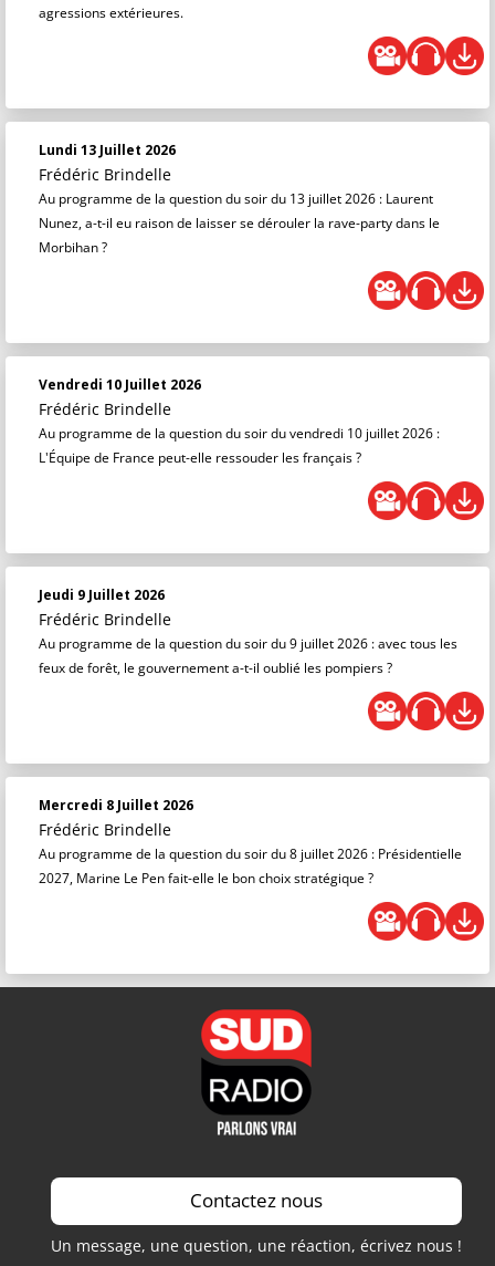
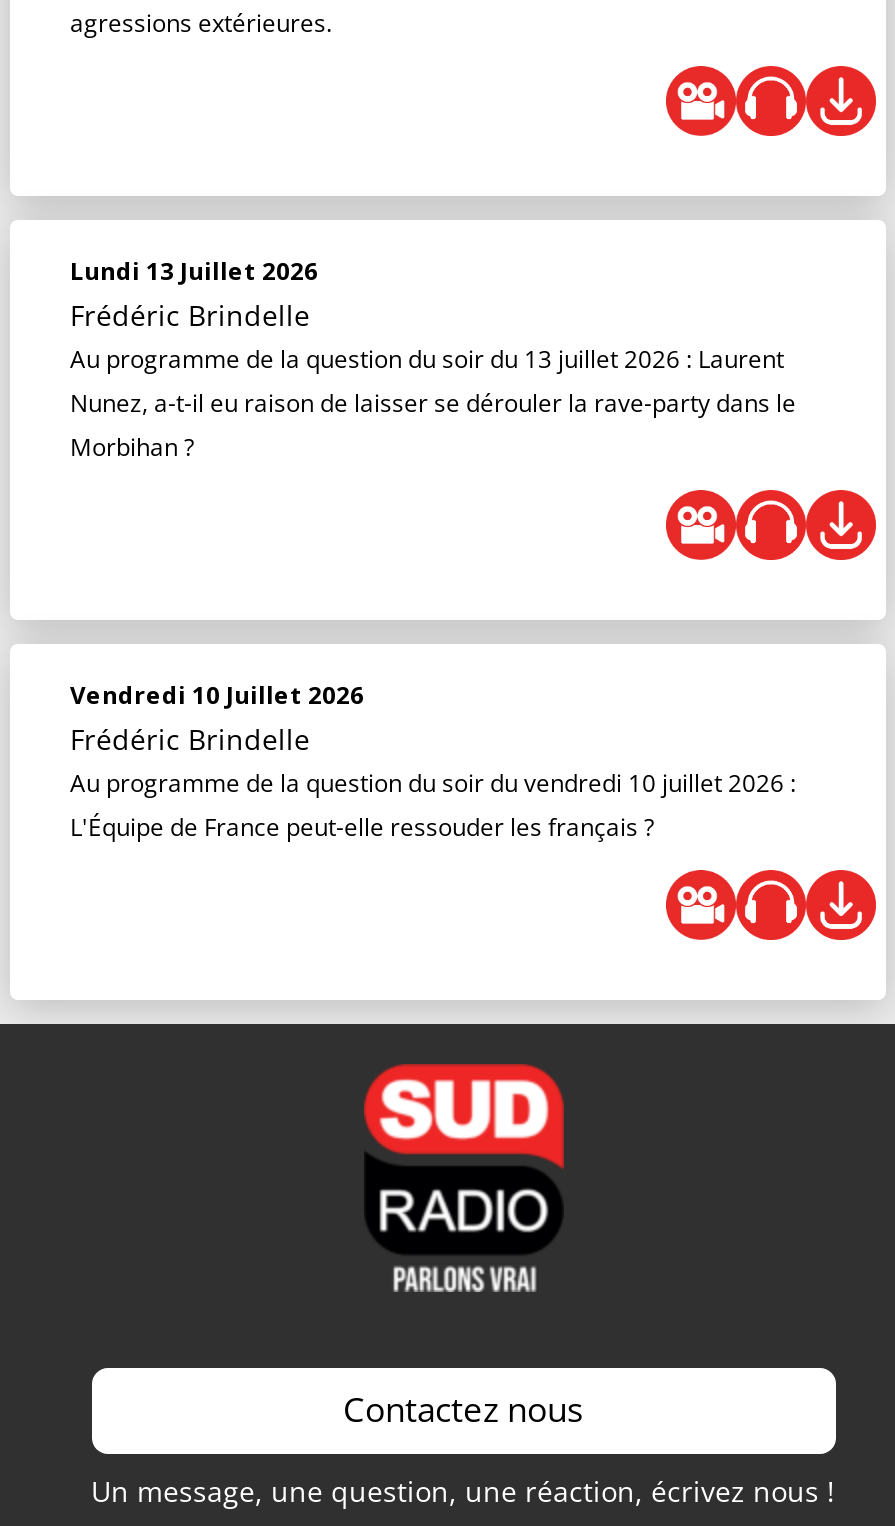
- Jeudi 9 Juillet 2026
- Frédéric Brindelle
- Au programme de la question du soir du 9 juillet 2026 : avec tous les
- feux de forêt, le gouvernement a-t-il oublié les pompiers ?

- Mercredi 8 Juillet 2026
- Frédéric Brindelle
- Au programme de la question du soir du 8 juillet 2026 : Présidentielle
- 2027, Marine Le Pen fait-elle le bon choix stratégique ?
